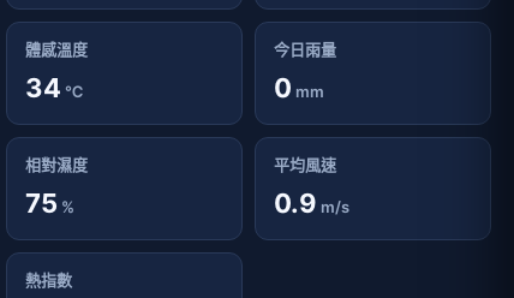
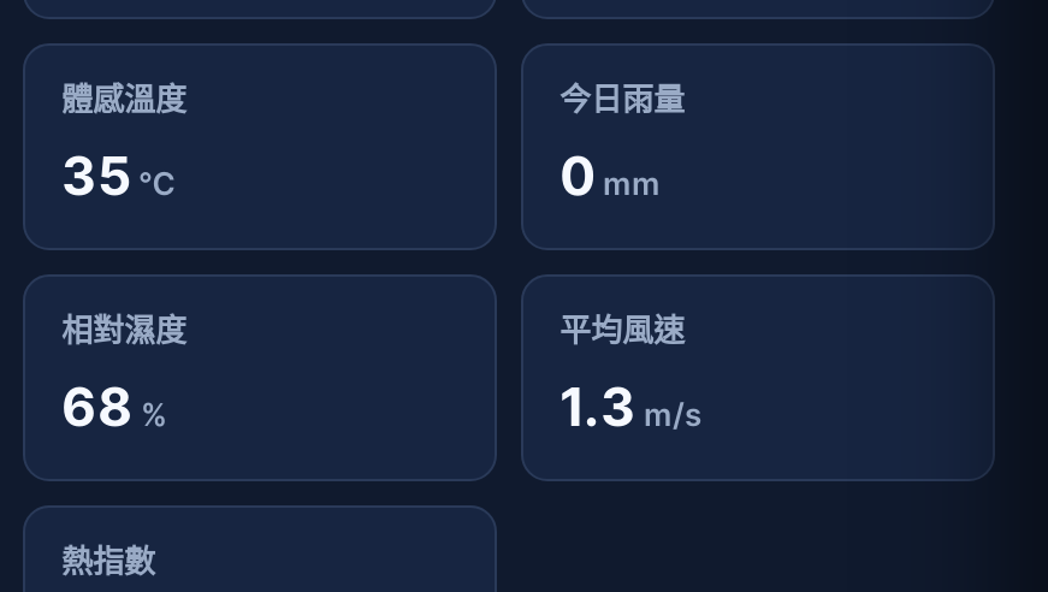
- 34 ℃
+ 35 ℃

- 75%
+ 68%

- 0.9 m/s
+ 1.3 m/s
